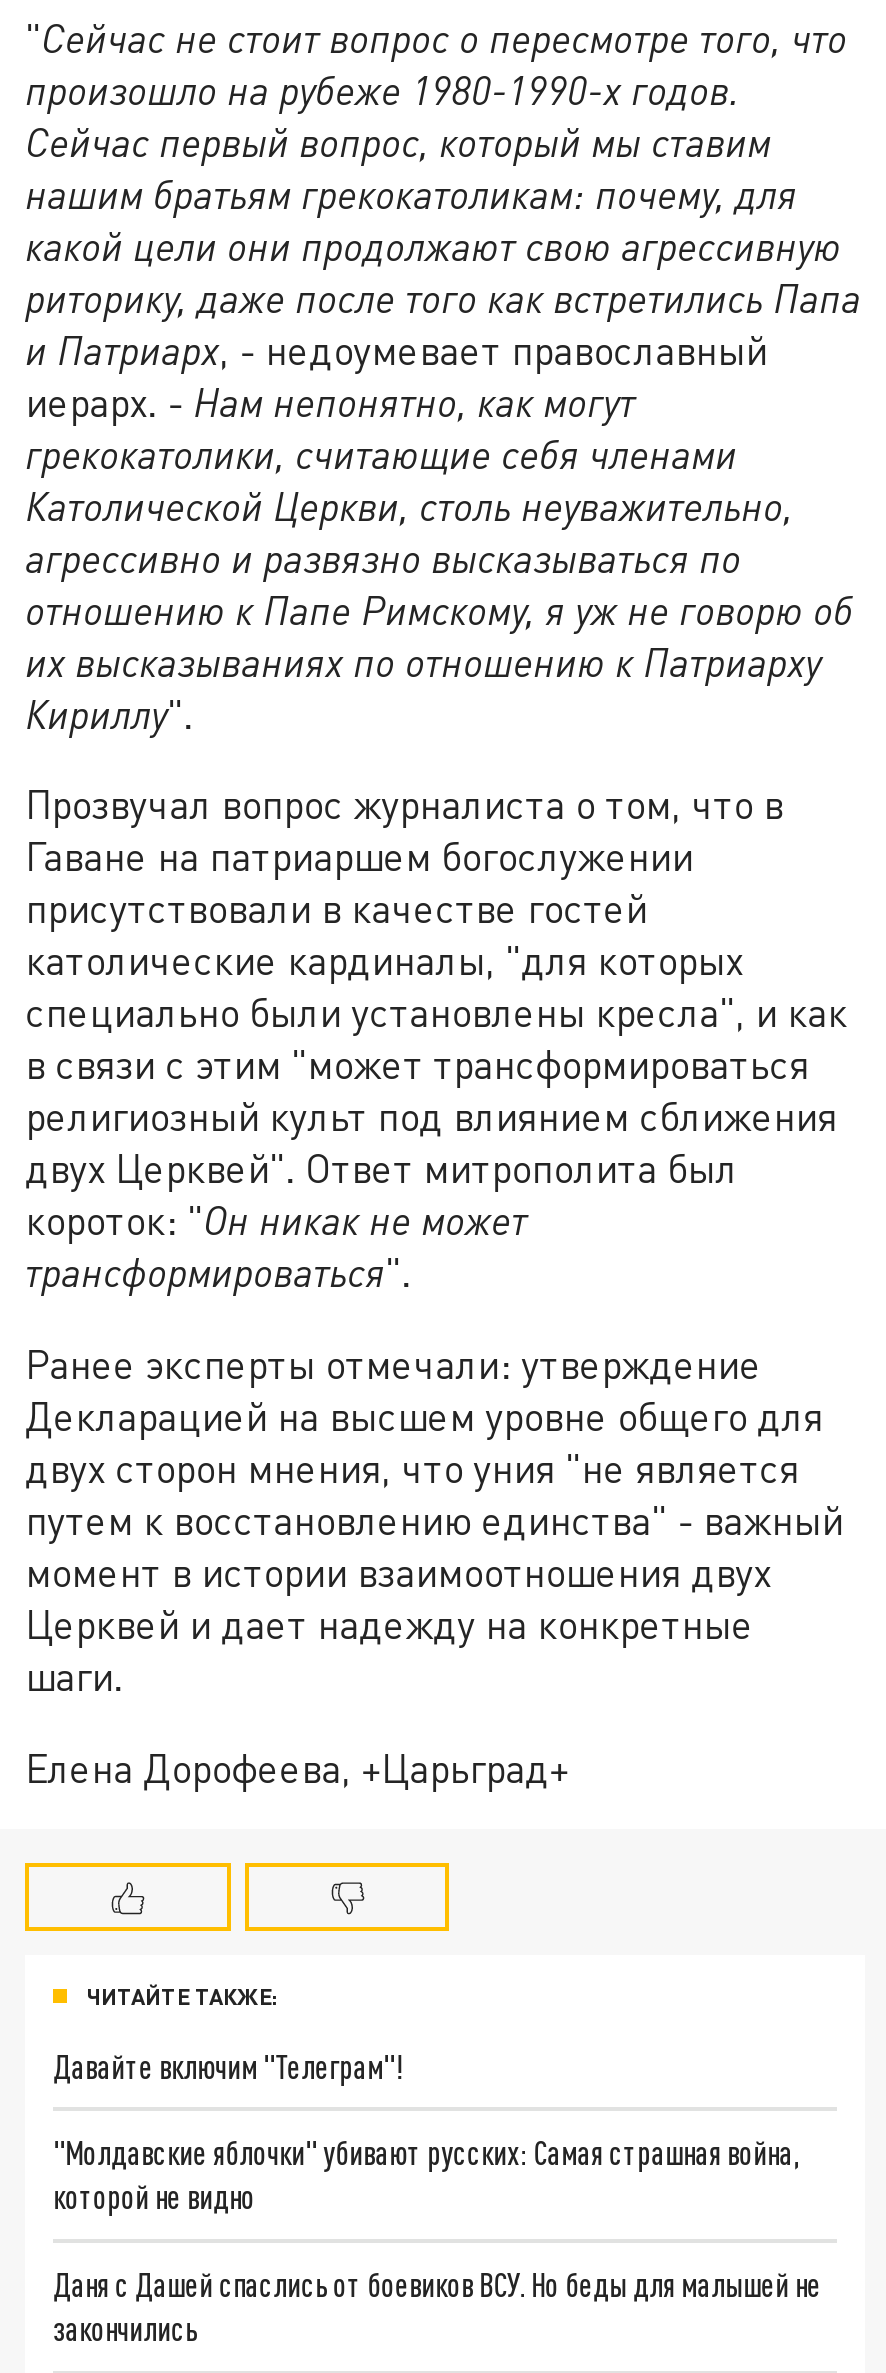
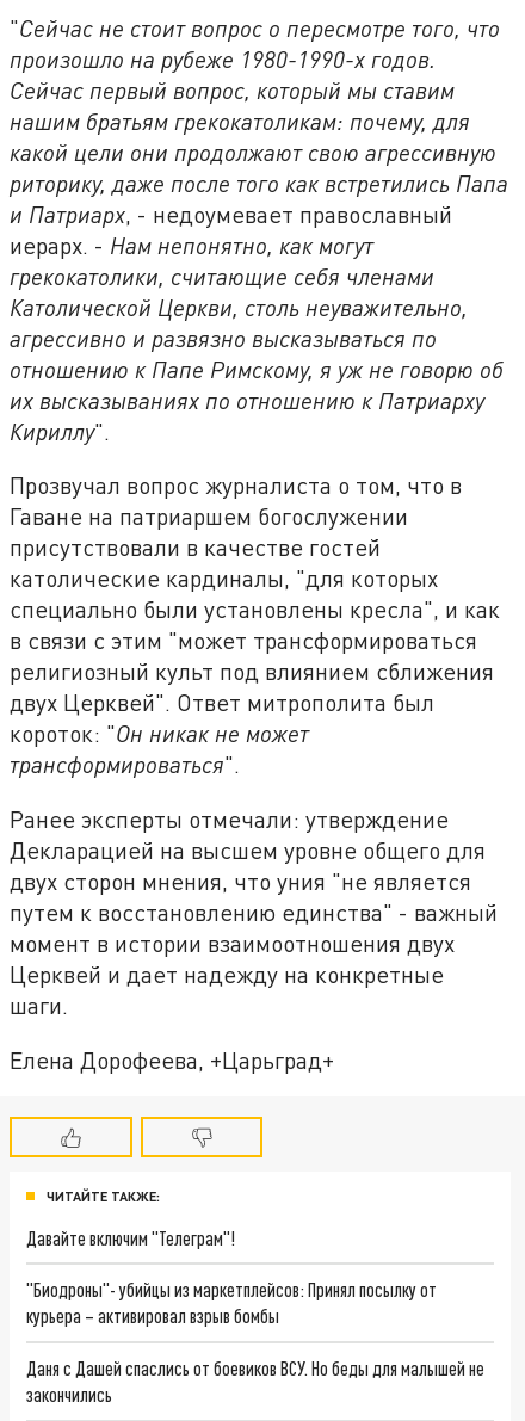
- "Молдавские яблочки" убивают русских: Самая страшная война,
- которой не видно
+ "Биодроны"- убийцы из маркетплейсов: Принял посылку от
+ курьера – активировал взрыв бомбы
